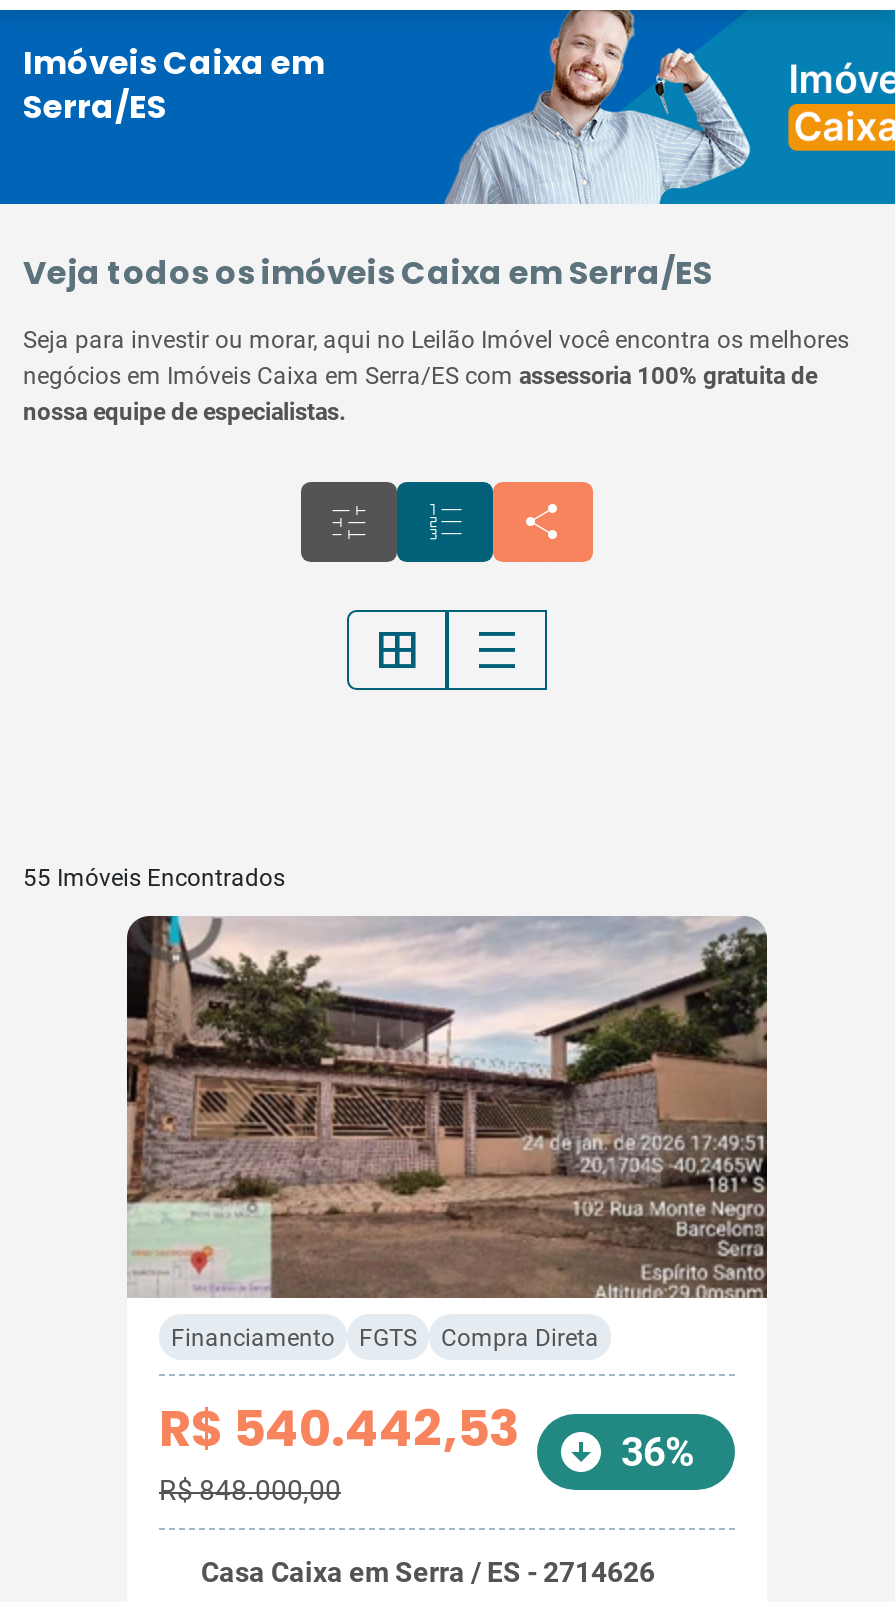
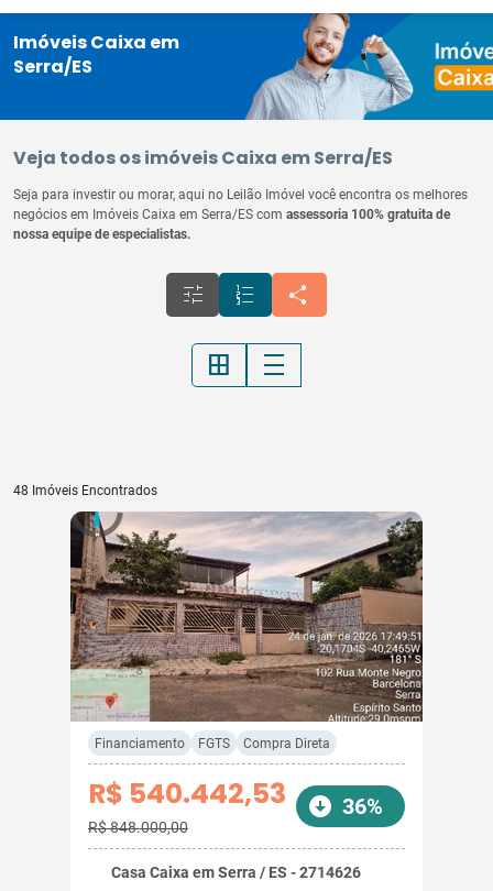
- 55 Imóveis Encontrados
+ 48 Imóveis Encontrados
